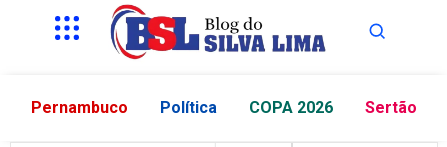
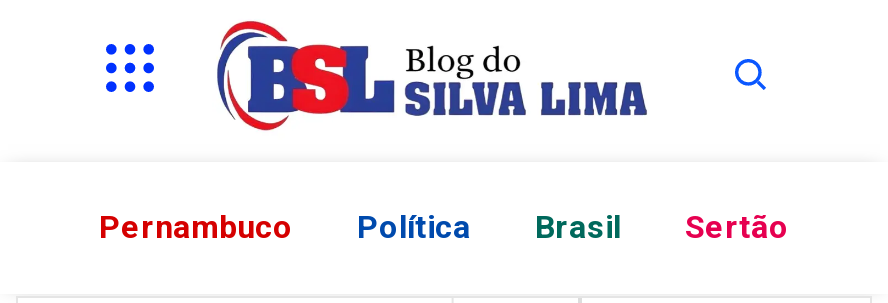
- COPA 2026
+ Brasil
